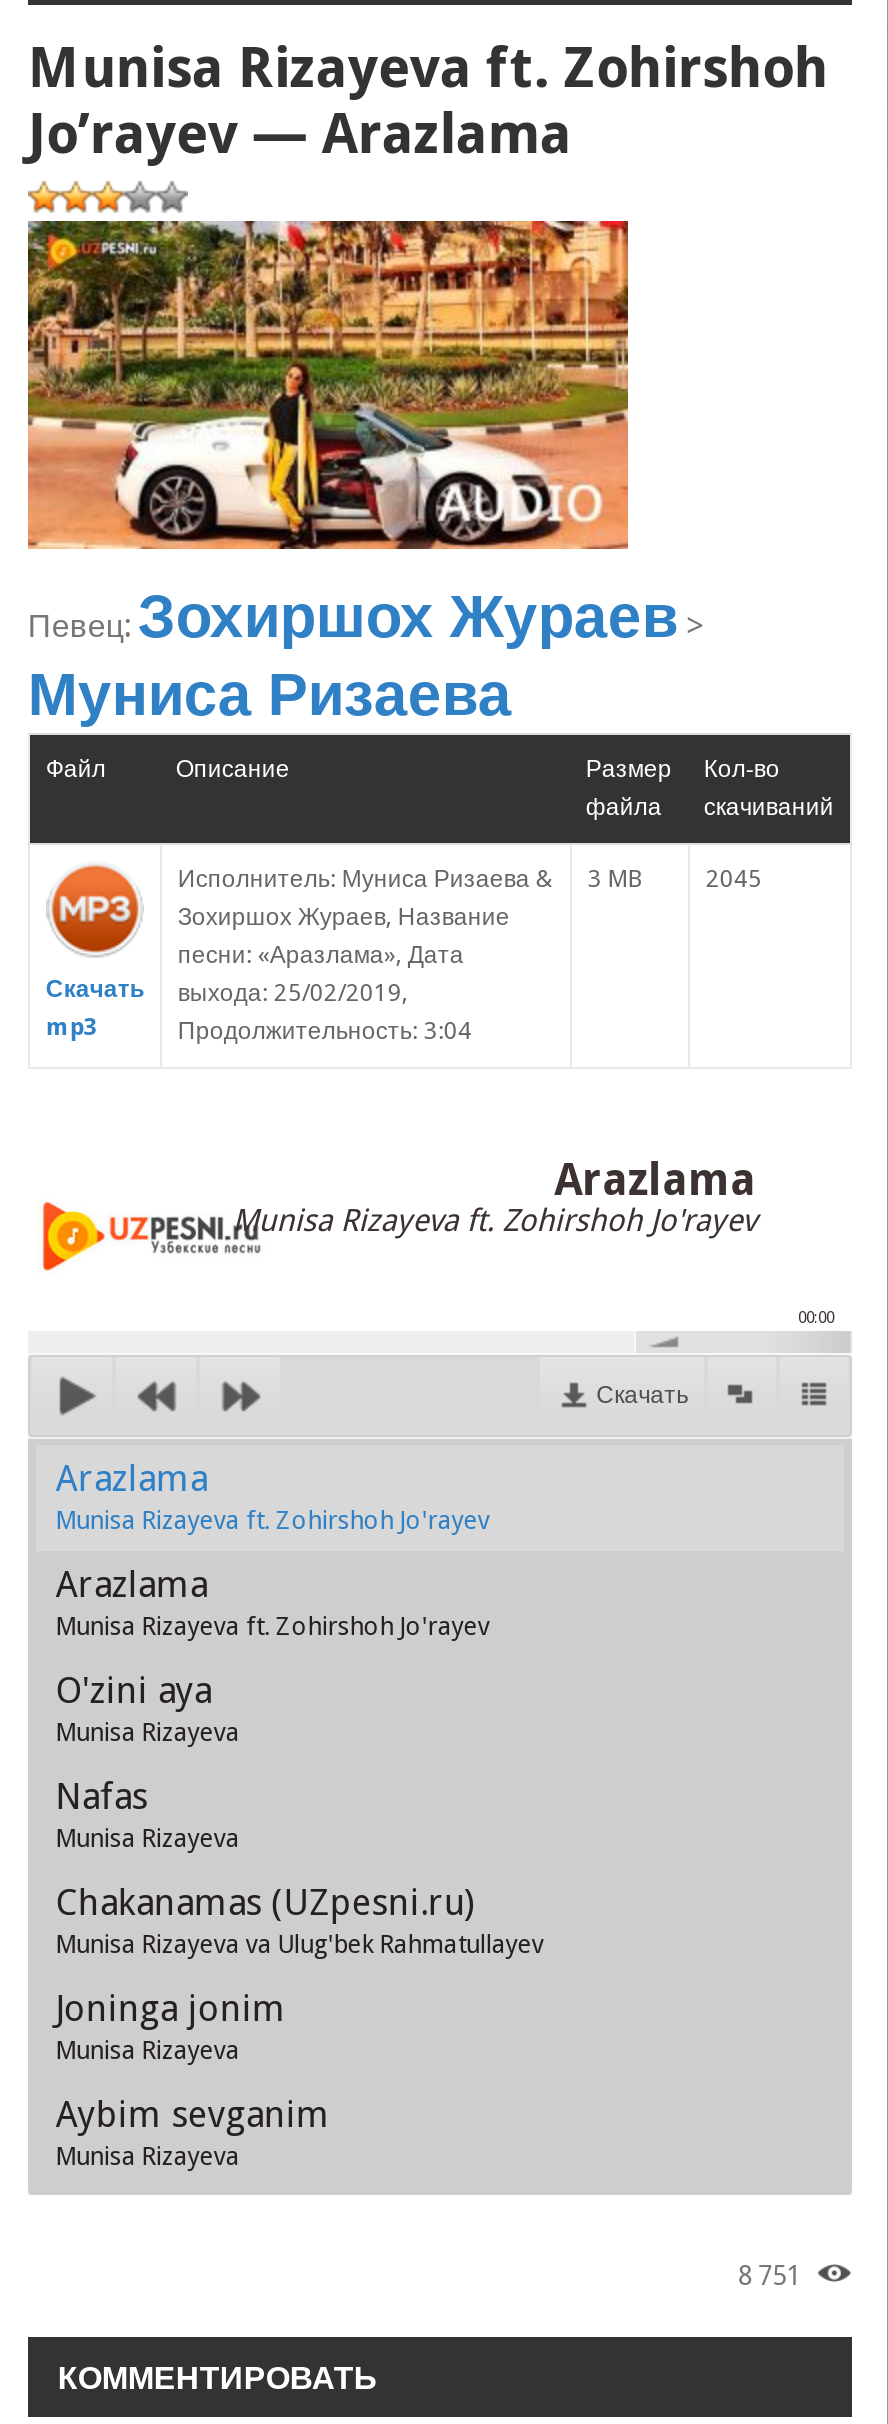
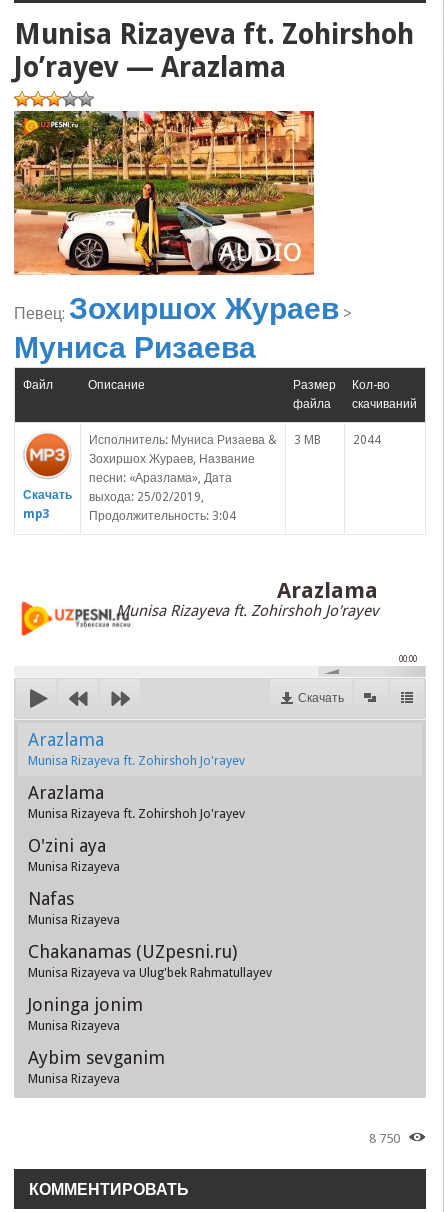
- 2045
+ 2044

- 8 751
+ 8 750
